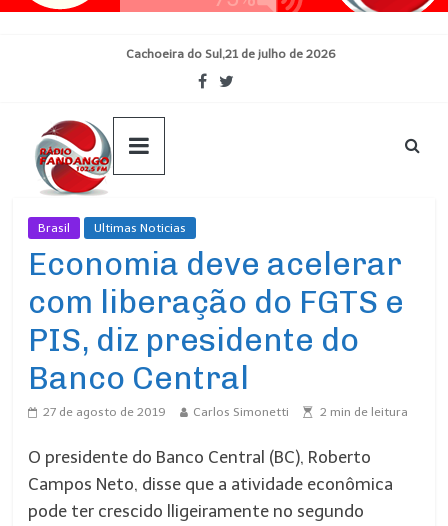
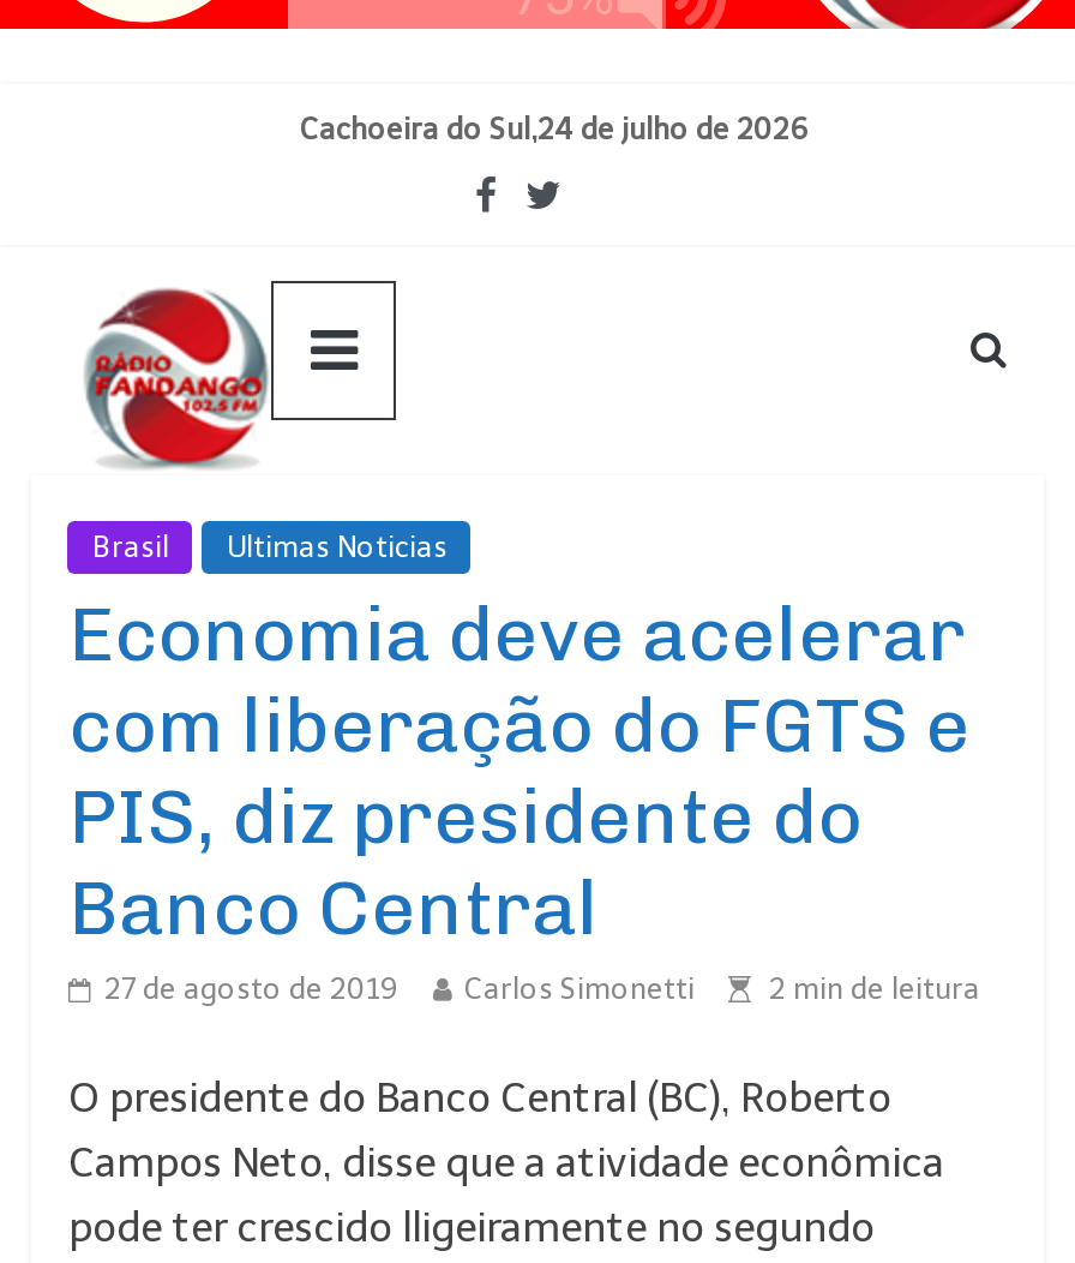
- Cachoeira do Sul,21 de julho de 2026
+ Cachoeira do Sul,24 de julho de 2026
